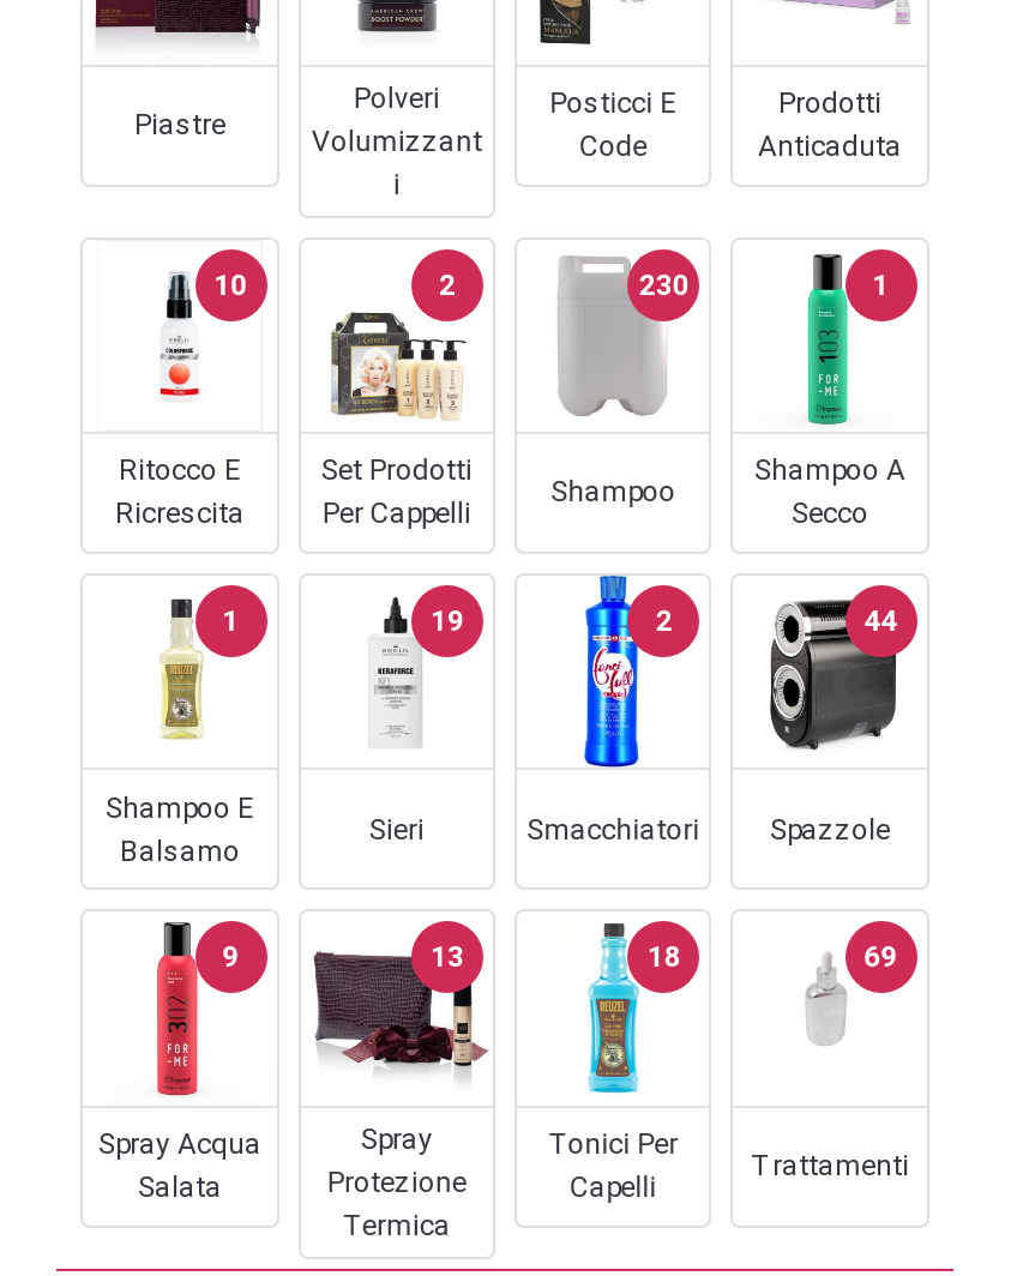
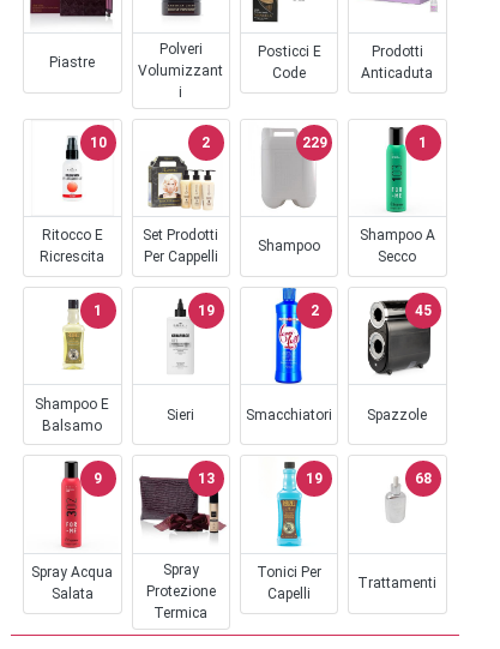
- 230
+ 229

- 44
+ 45

- 18
+ 19

- 69
+ 68
